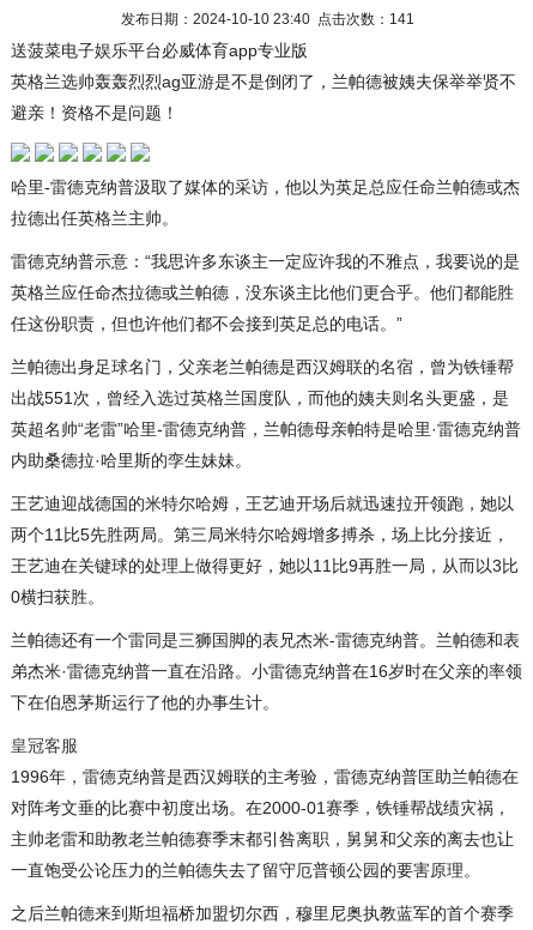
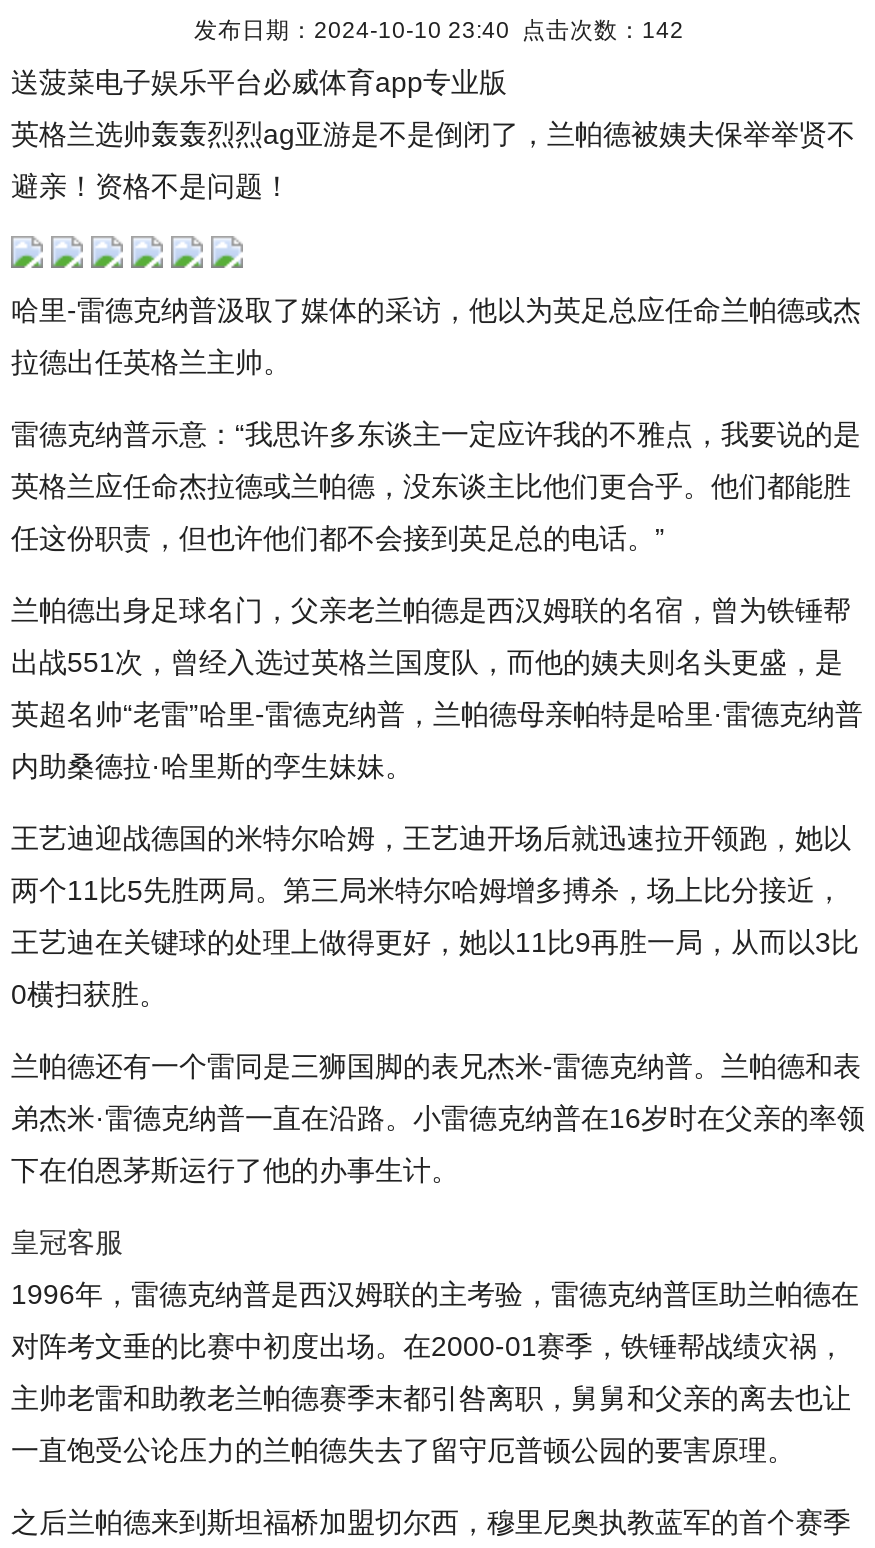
- 发布日期：2024-10-10 23:40 点击次数：141
+ 发布日期：2024-10-10 23:40 点击次数：142
